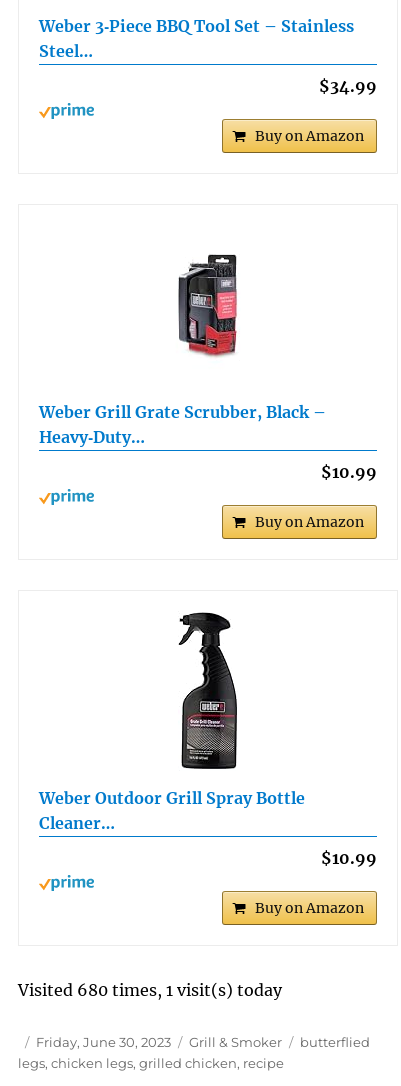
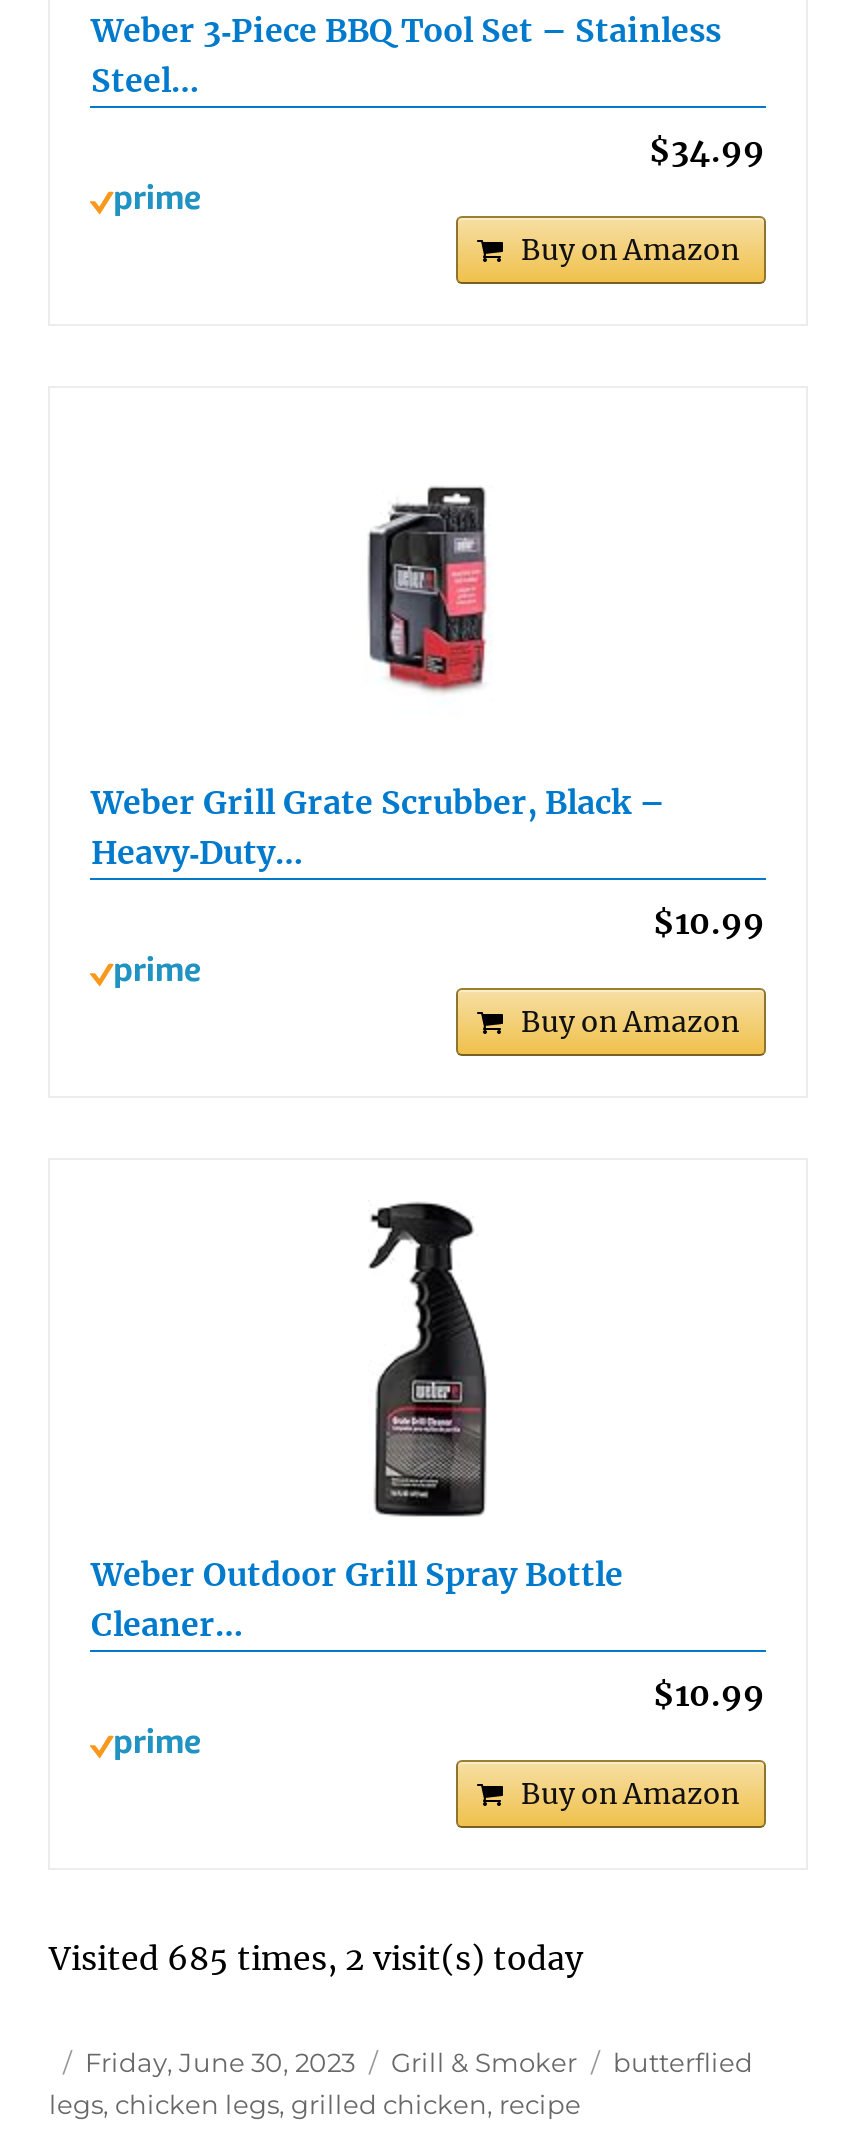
- Visited 680 times, 1 visit(s) today
+ Visited 685 times, 2 visit(s) today
